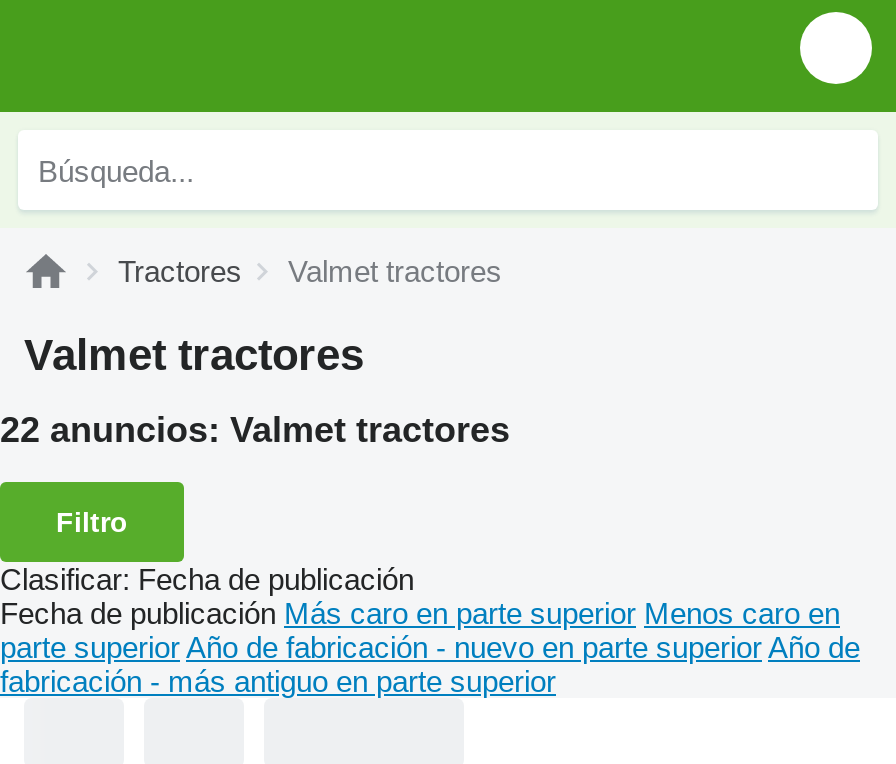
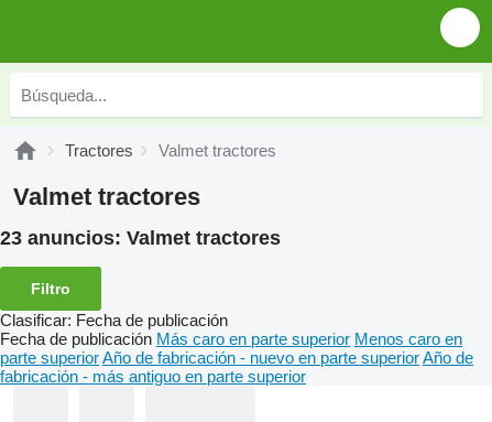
- 22 anuncios: Valmet tractores
+ 23 anuncios: Valmet tractores
